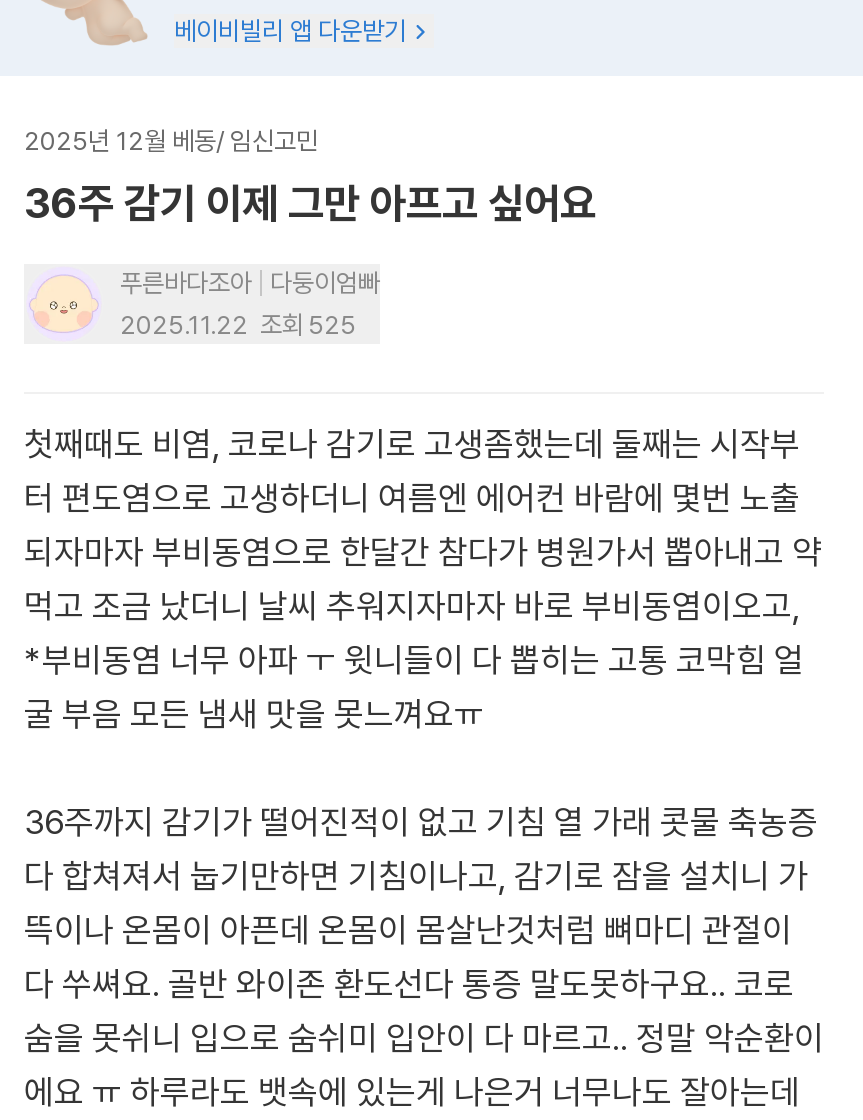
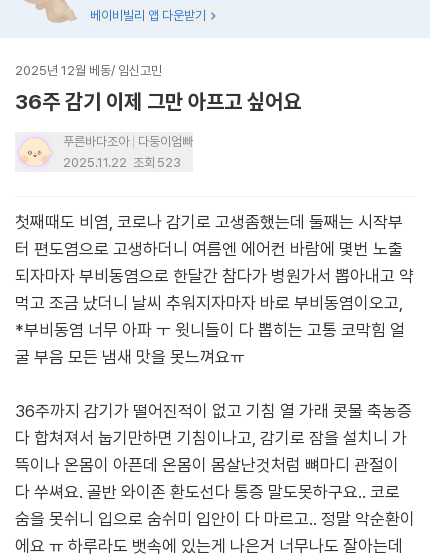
- 2025.11.22 조회 525
+ 2025.11.22 조회 523
